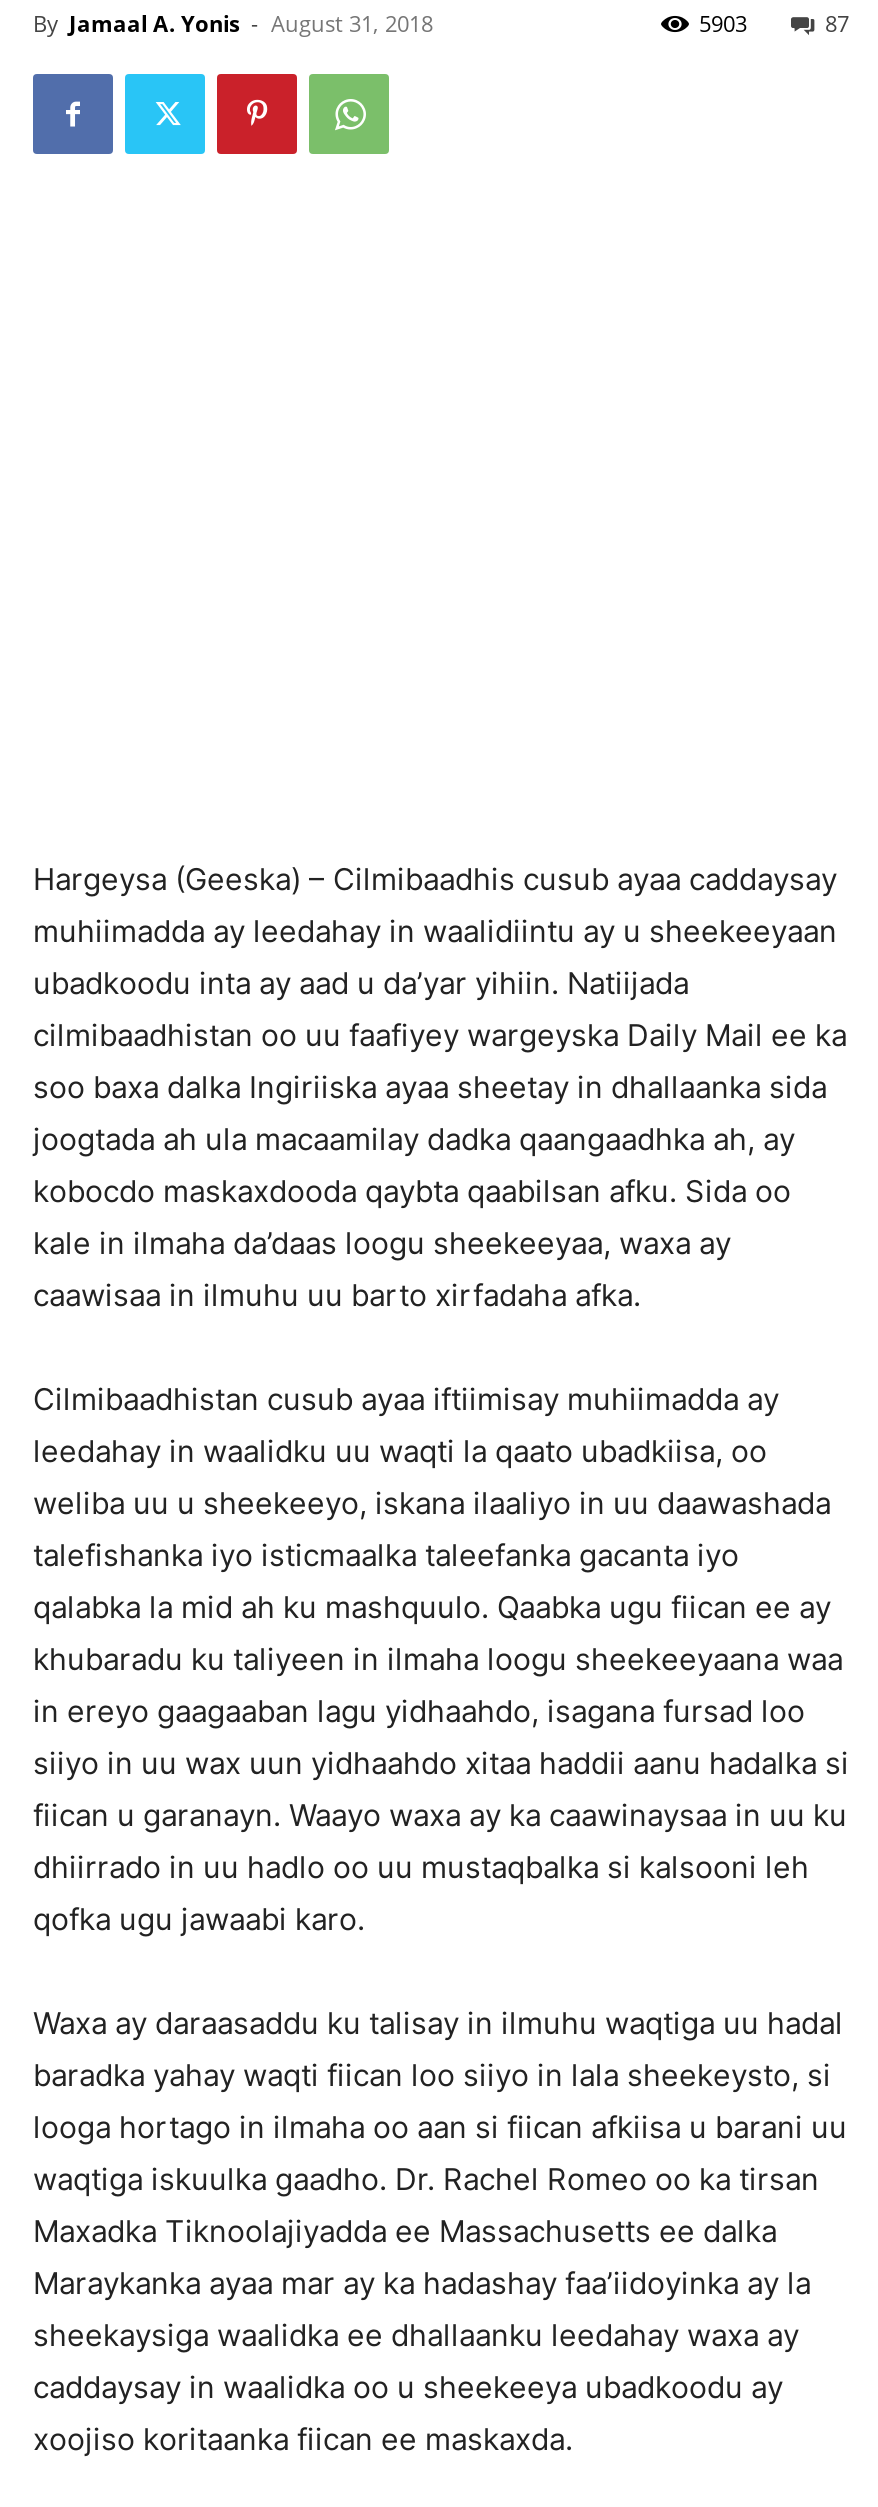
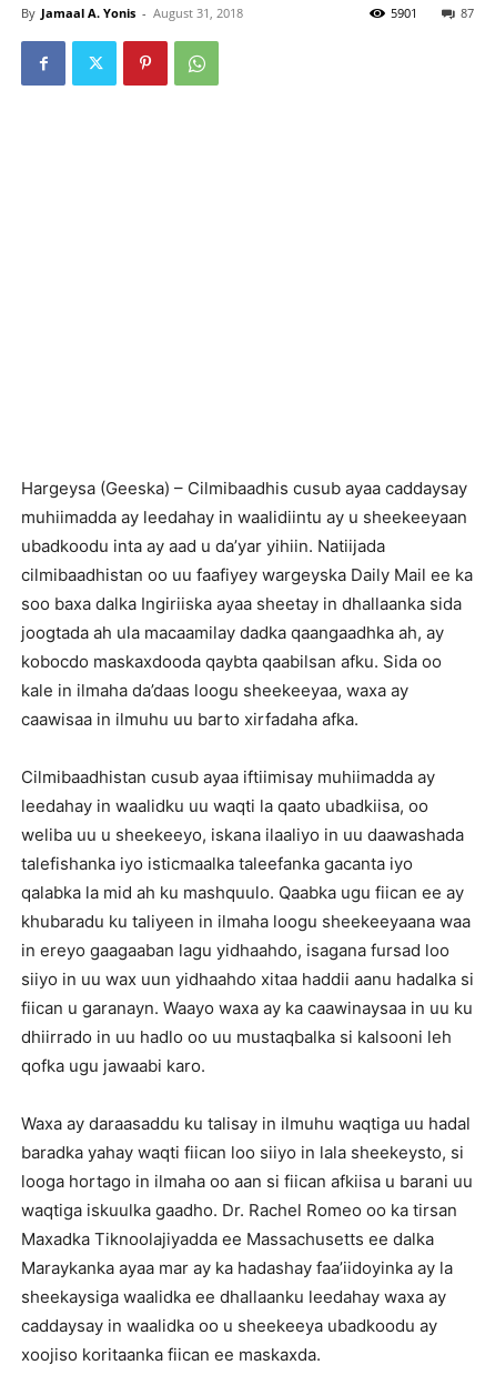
- 5903
+ 5901
